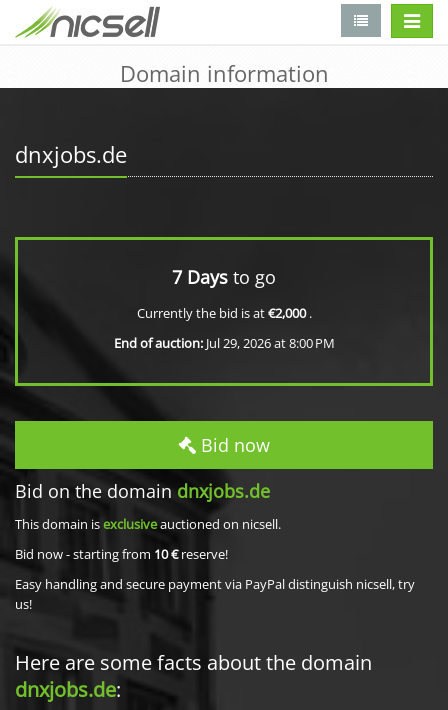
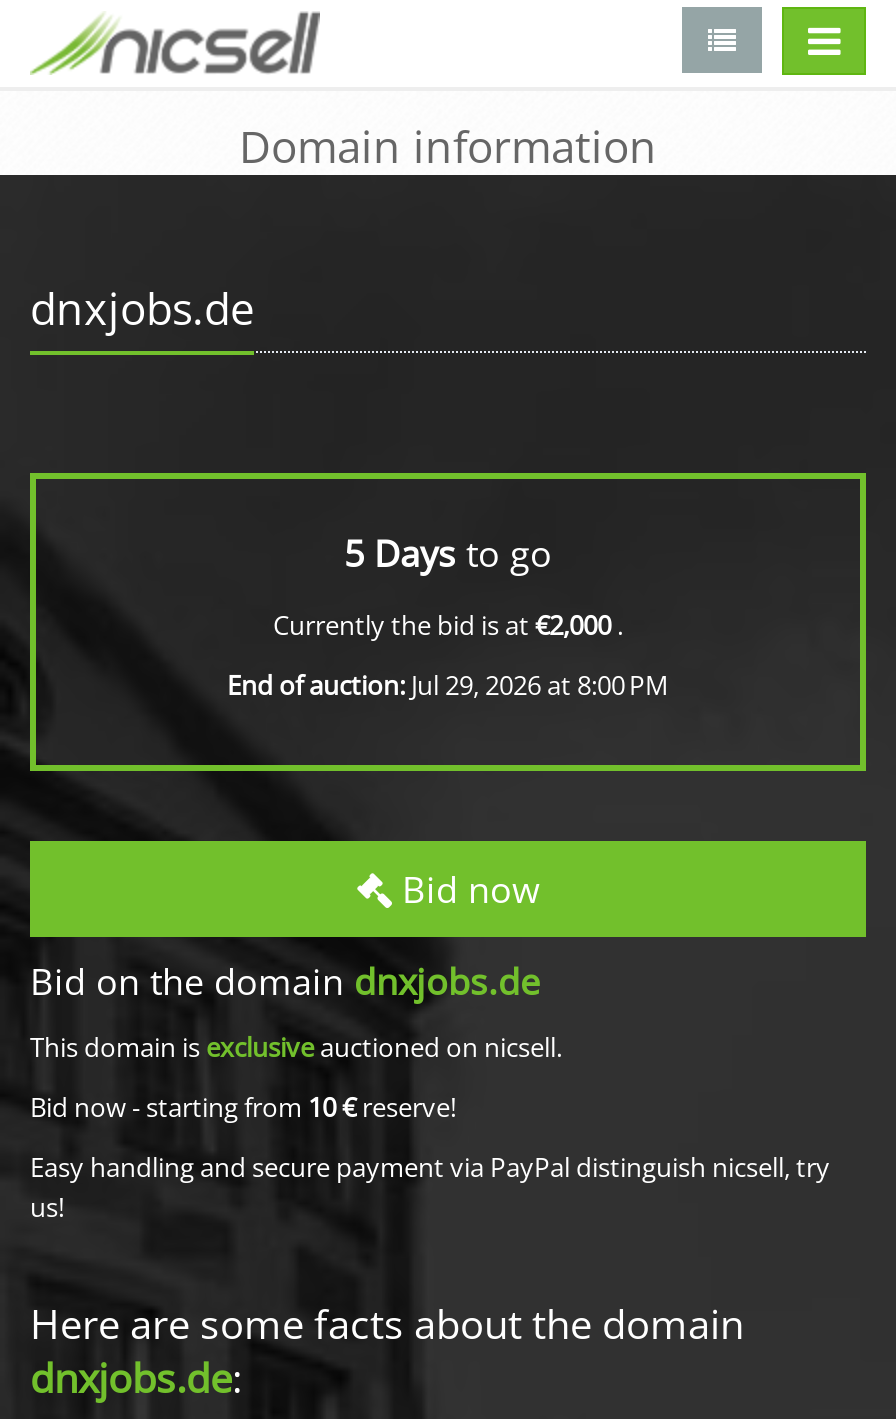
- 7 Days to go
+ 5 Days to go
